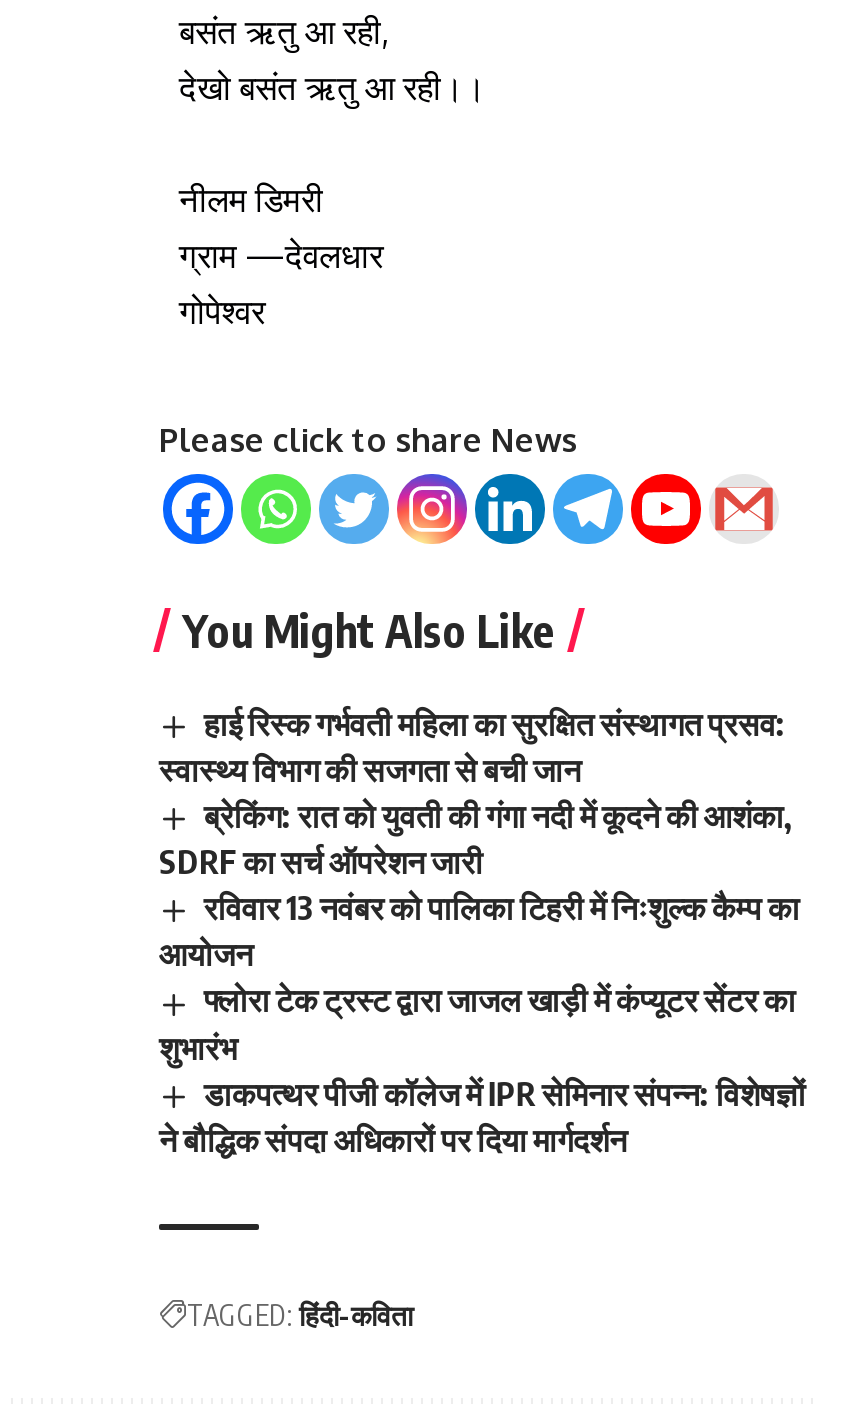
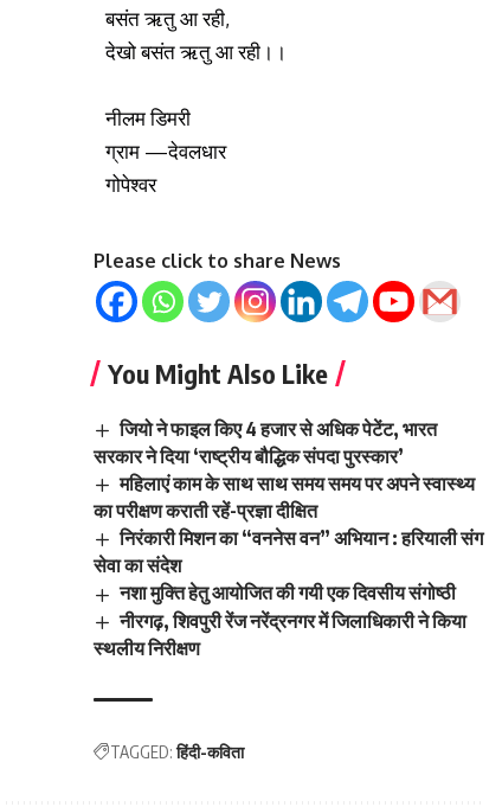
- हाई रिस्क गर्भवती महिला का सुरक्षित संस्थागत प्रसव:
- स्वास्थ्य विभाग की सजगता से बची जान
- ब्रेकिंग: रात को युवती की गंगा नदी में कूदने की आशंका,
- SDRF का सर्च ऑपरेशन जारी
- रविवार 13 नवंबर को पालिका टिहरी में निःशुल्क कैम्प का
- आयोजन
- फ्लोरा टेक ट्रस्ट द्वारा जाजल खाड़ी में कंप्यूटर सेंटर का
- शुभारंभ
- डाकपत्थर पीजी कॉलेज में IPR सेमिनार संपन्न: विशेषज्ञों
- ने बौद्धिक संपदा अधिकारों पर दिया मार्गदर्शन
+ जियो ने फाइल किए 4 हजार से अधिक पेटेंट, भारत
+ सरकार ने दिया ‘राष्ट्रीय बौद्धिक संपदा पुरस्कार’
+ महिलाएं काम के साथ साथ समय समय पर अपने स्वास्थ्य
+ का परीक्षण कराती रहें-प्रज्ञा दीक्षित
+ निरंकारी मिशन का “वननेस वन” अभियान : हरियाली संग
+ सेवा का संदेश
+ नशा मुक्ति हेतु आयोजित की गयी एक दिवसीय संगोष्ठी
+ नीरगढ़, शिवपुरी रेंज नरेंद्रनगर में जिलाधिकारी ने किया
+ स्थलीय निरीक्षण
